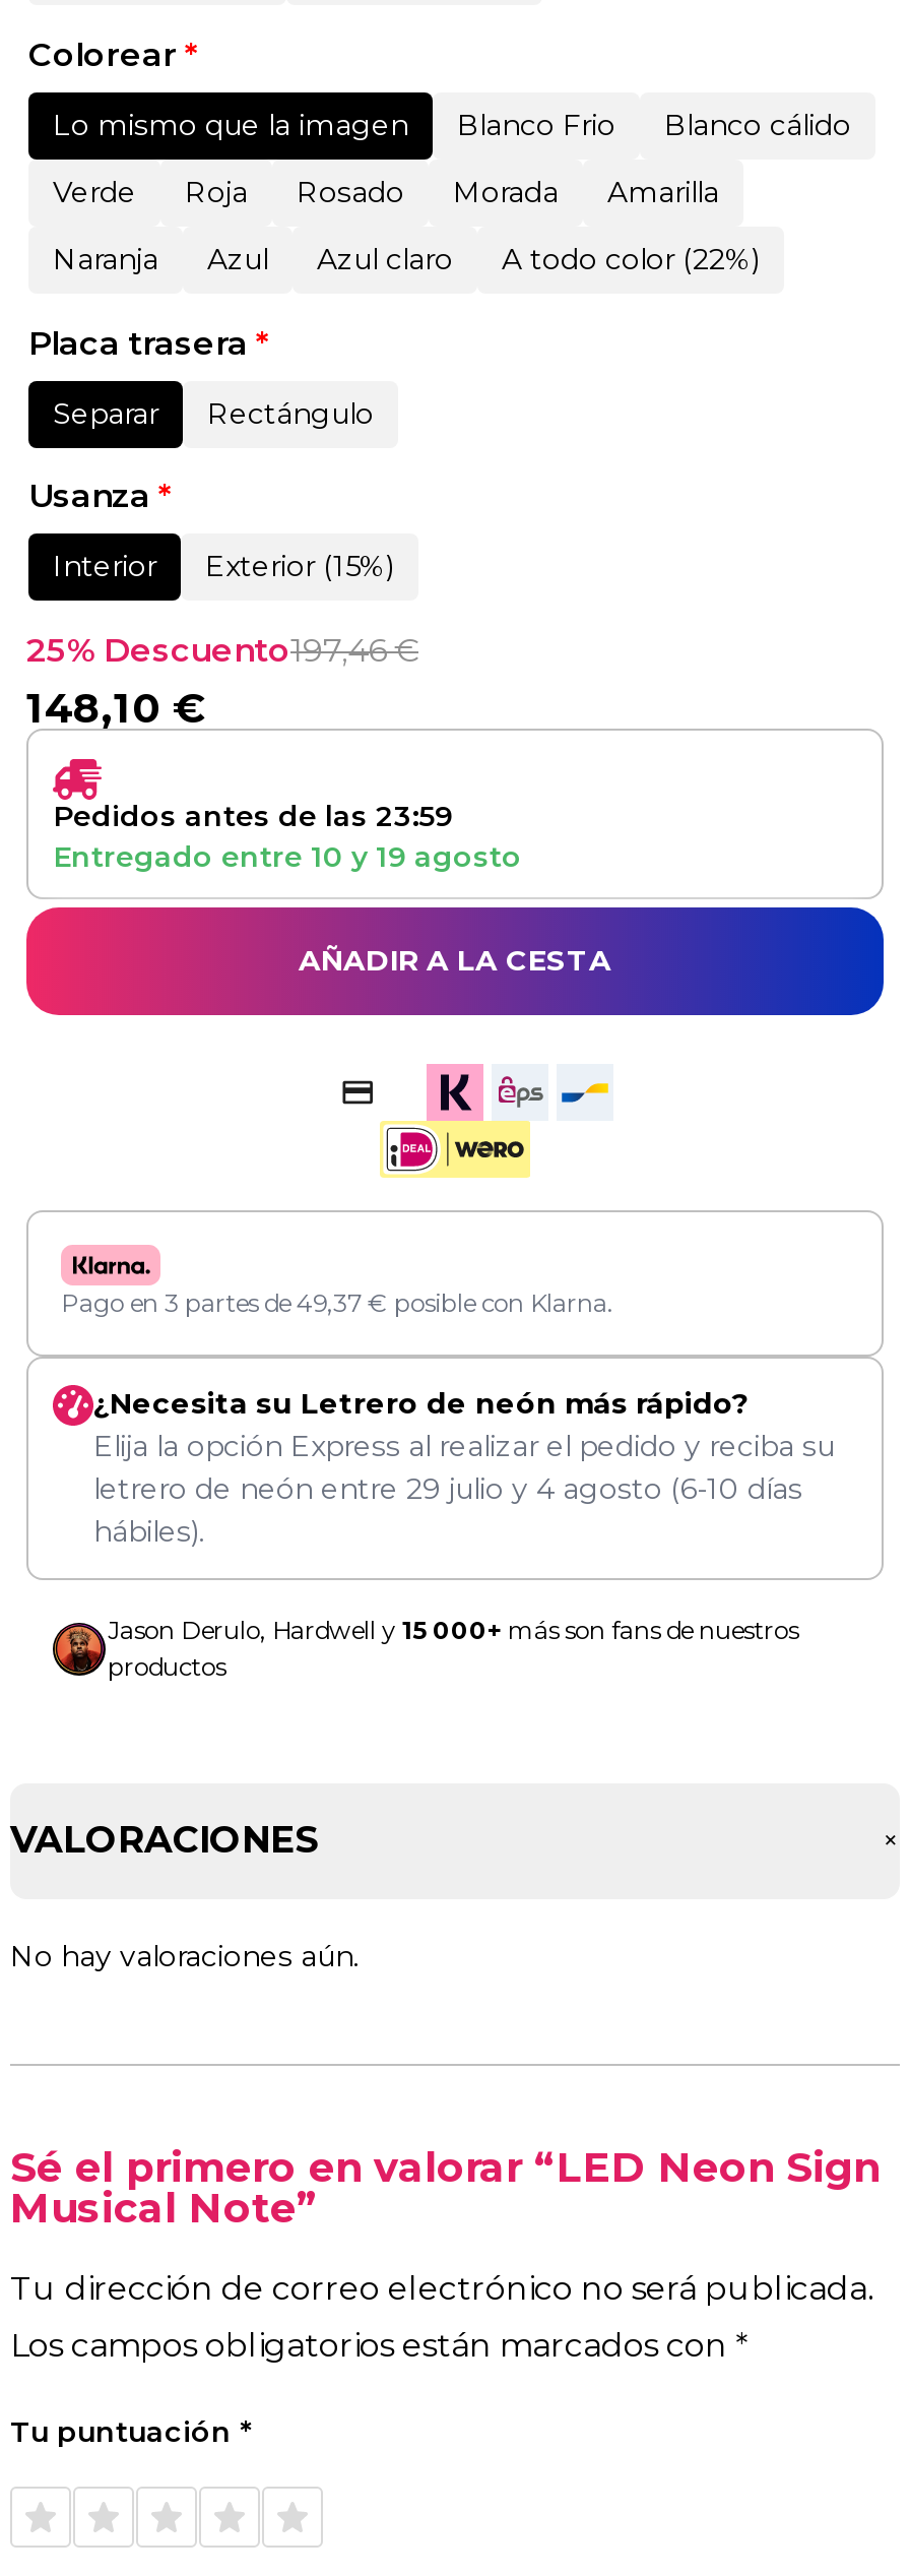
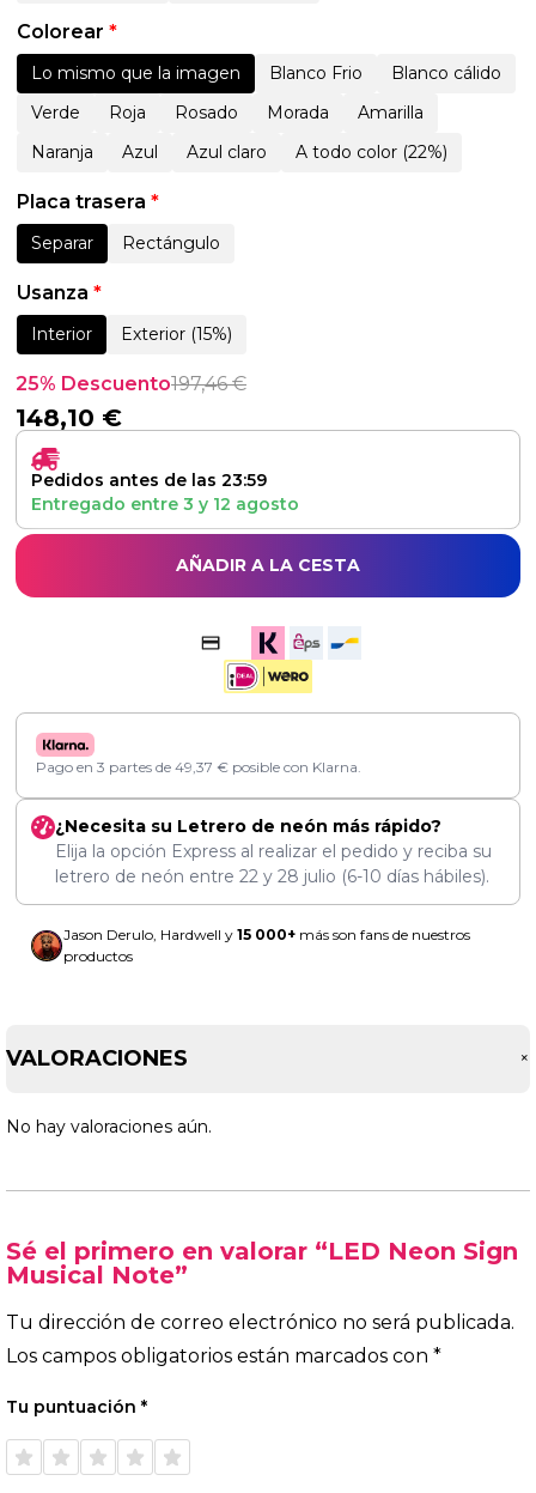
- Entregado entre 10 y 19 agosto
+ Entregado entre 3 y 12 agosto

- letrero de neón entre 29 julio y 4 agosto (6-10 días
- hábiles).
+ letrero de neón entre 22 y 28 julio (6-10 días hábiles).
